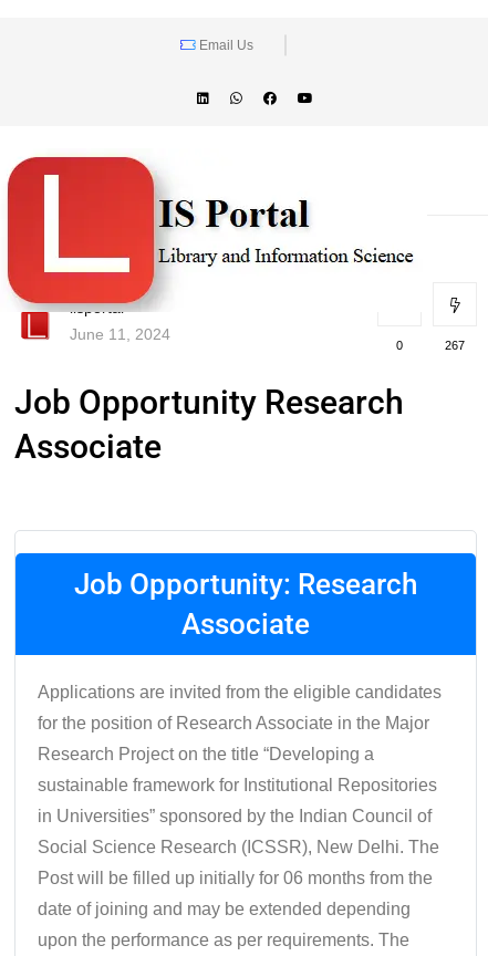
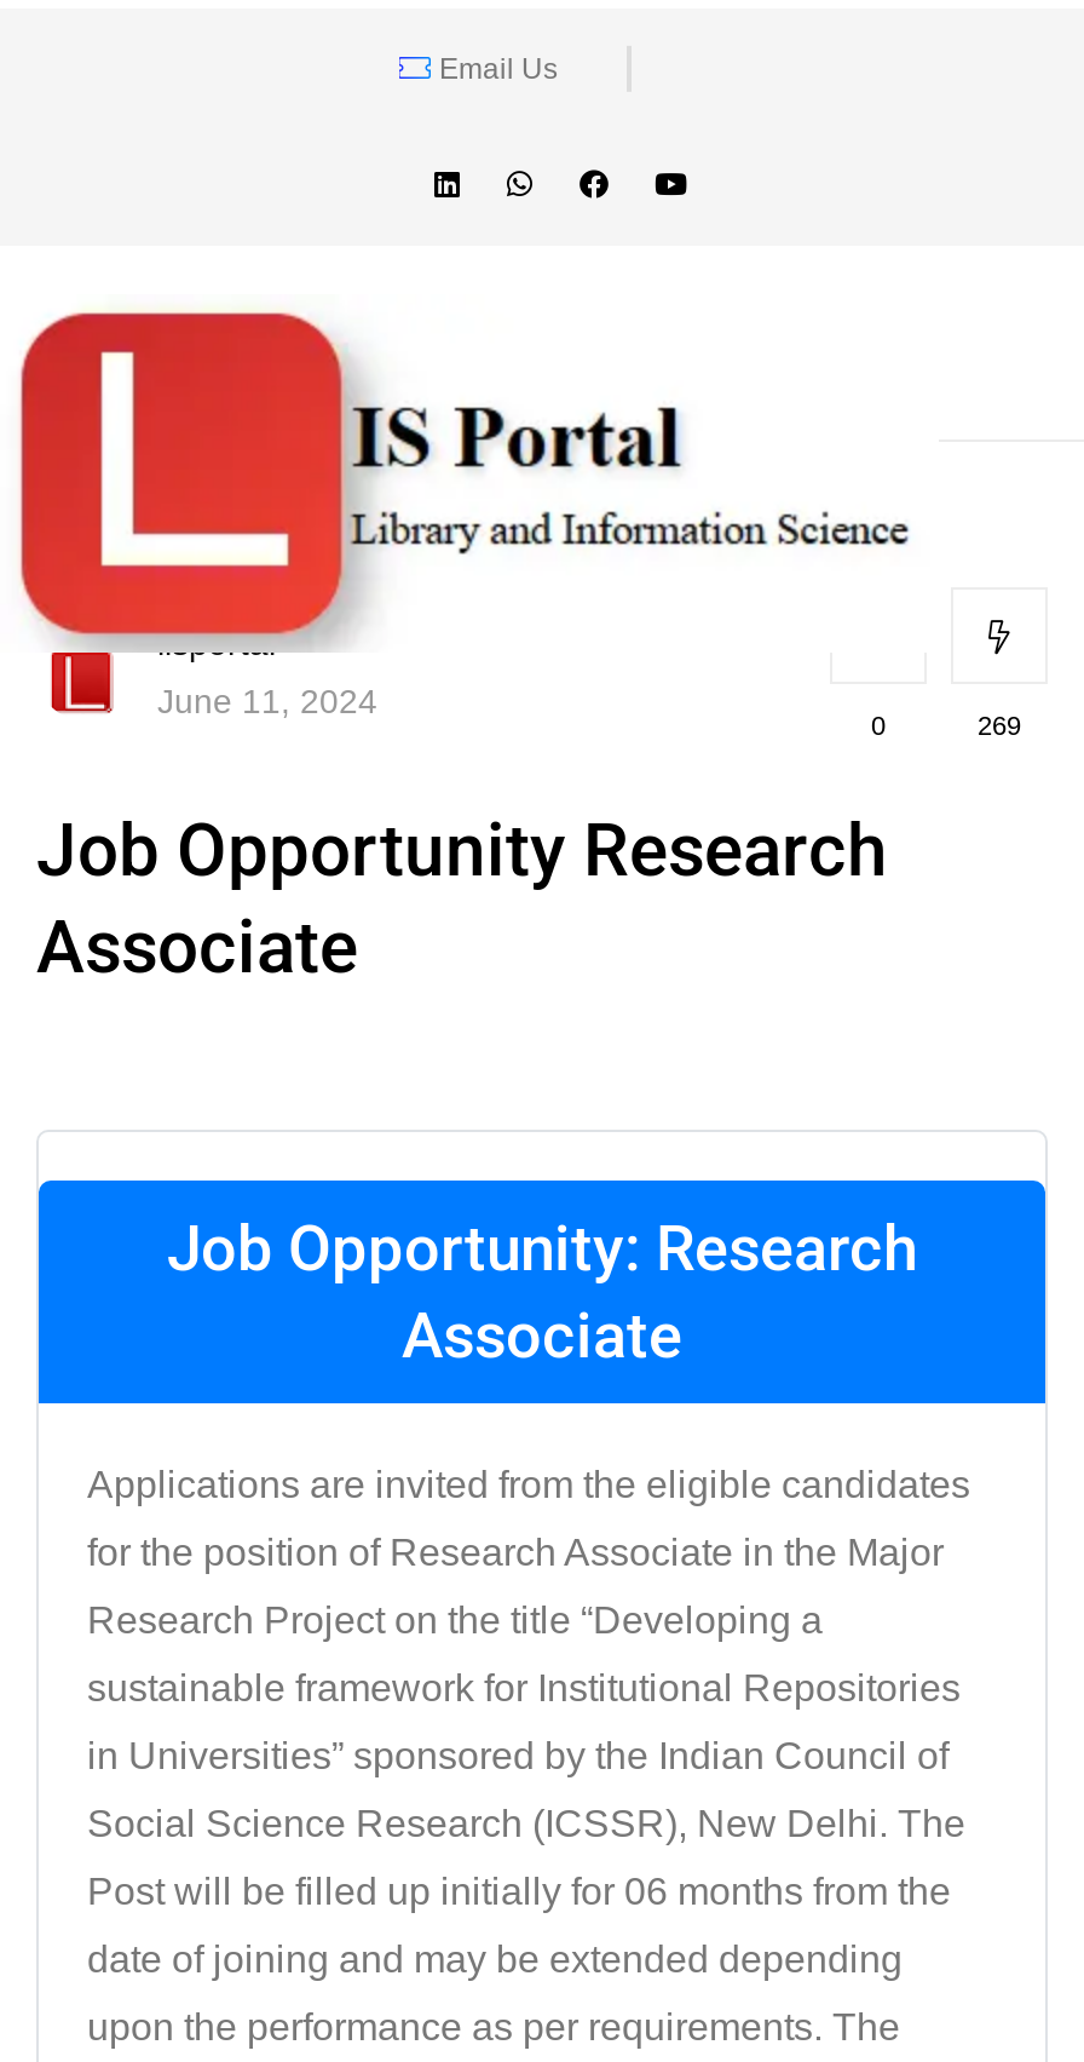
- 267
+ 269
